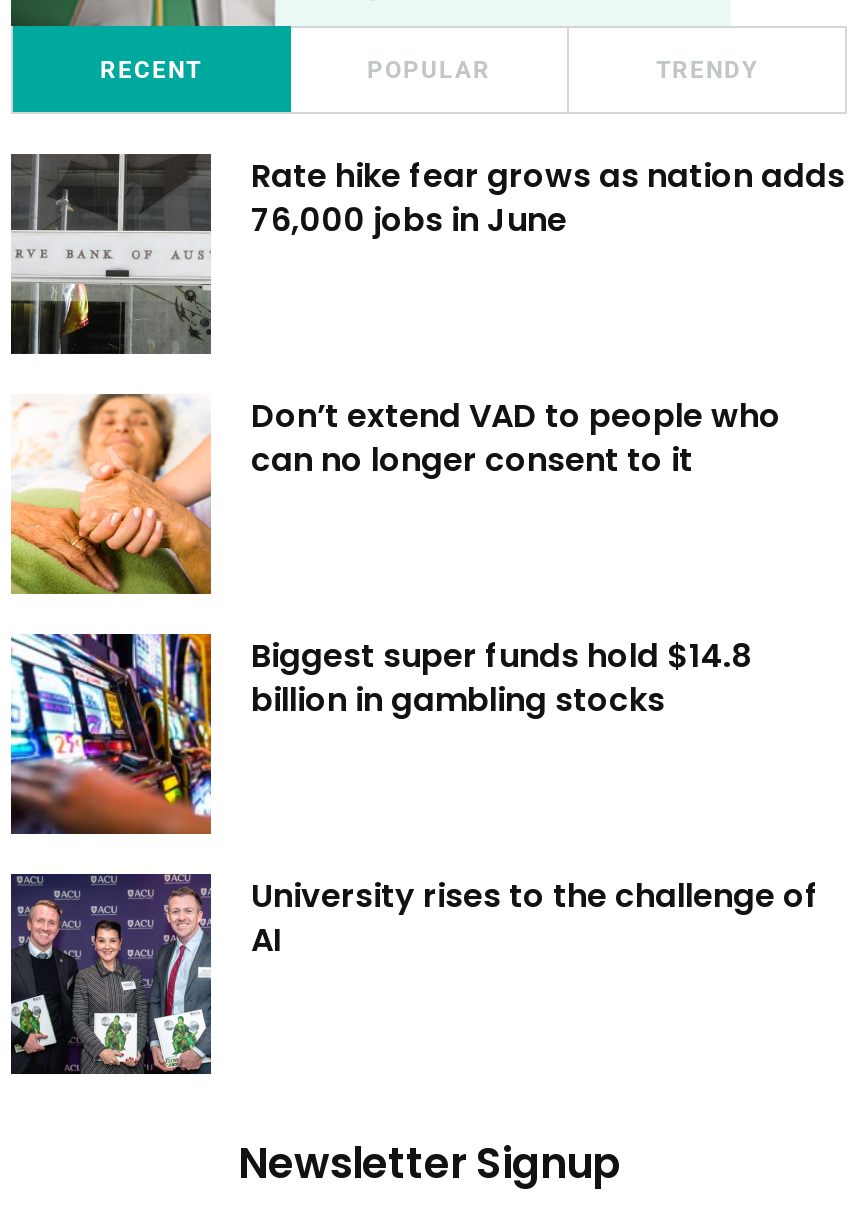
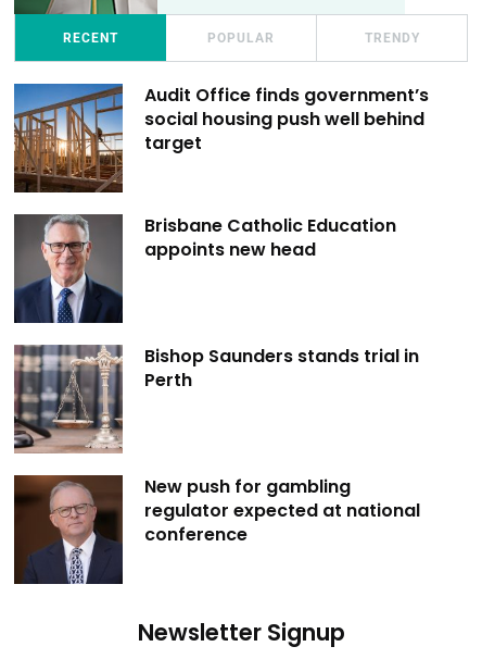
- [image]
- Rate hike fear grows as nation adds
- 76,000 jobs in June
+ [image]
+ Audit Office finds government’s
+ social housing push well behind
+ target

- [image]
- Don’t extend VAD to people who
- can no longer consent to it
+ [image]
+ Brisbane Catholic Education
+ appoints new head

- [image]
- Biggest super funds hold $14.8
- billion in gambling stocks
+ [image]
+ Bishop Saunders stands trial in
+ Perth

- [image]
- University rises to the challenge of
- AI
+ [image]
+ New push for gambling
+ regulator expected at national
+ conference
